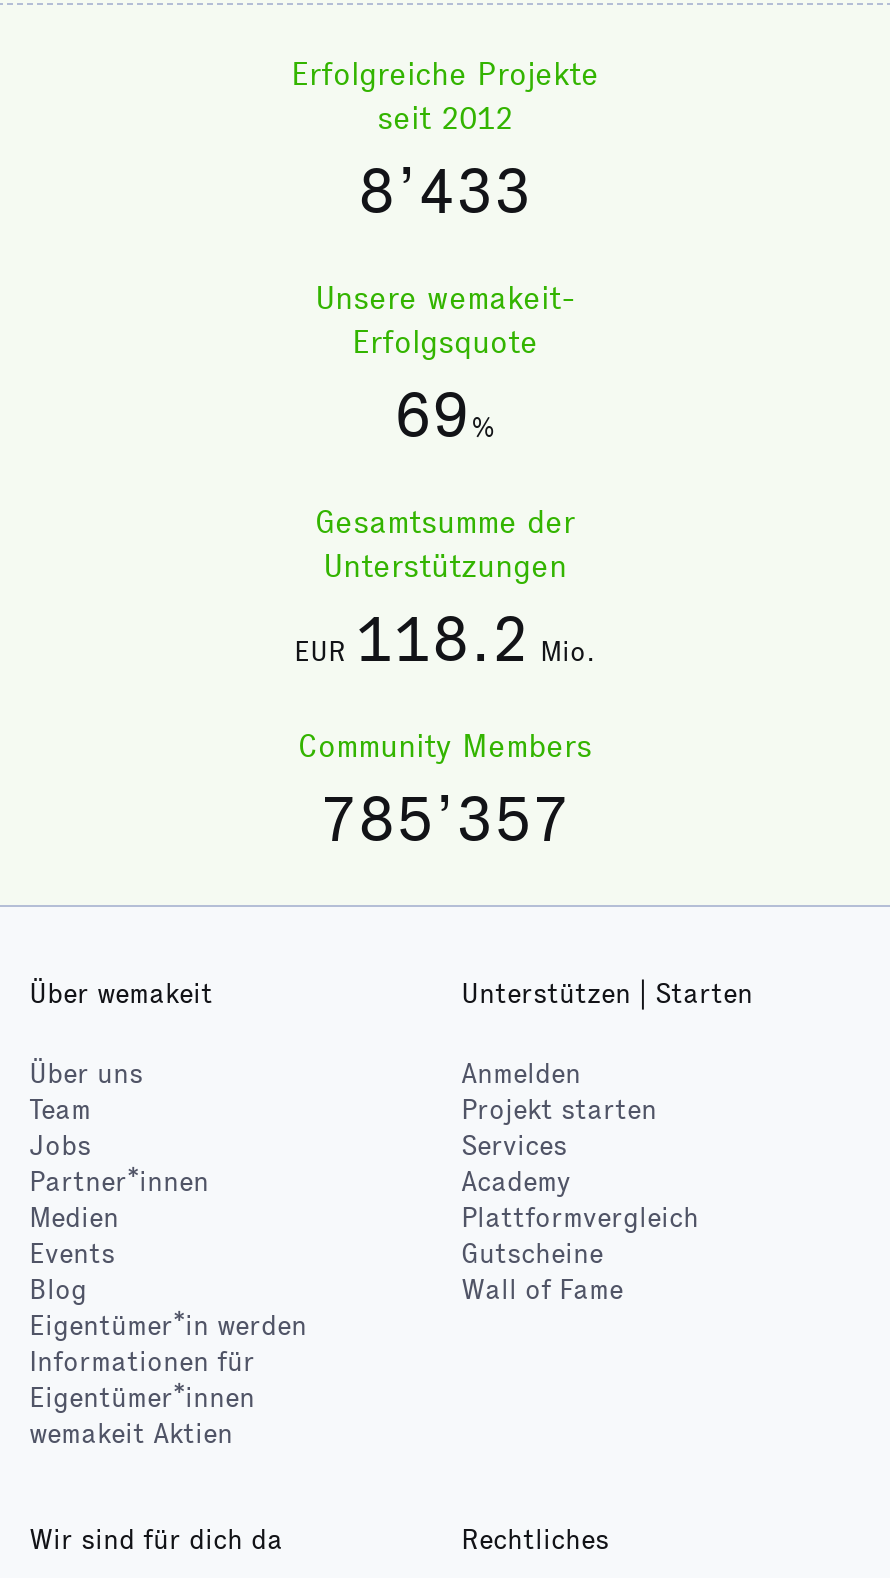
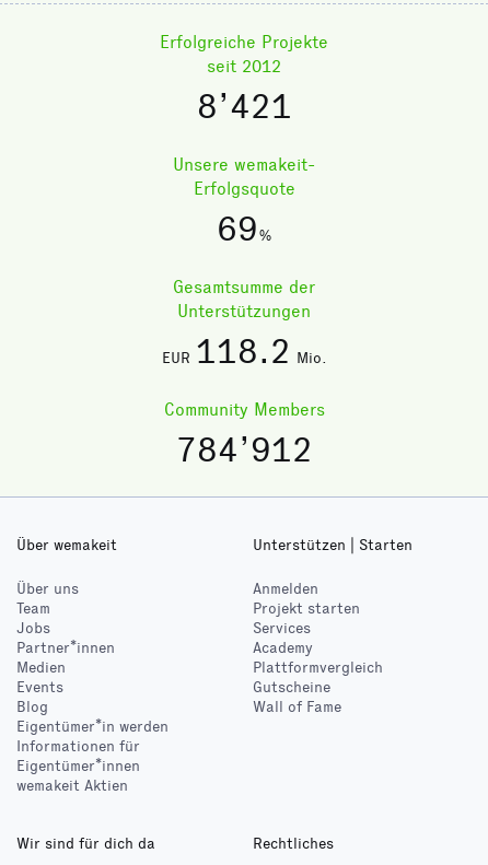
- 8’433
+ 8’421

- 785’357
+ 784’912
